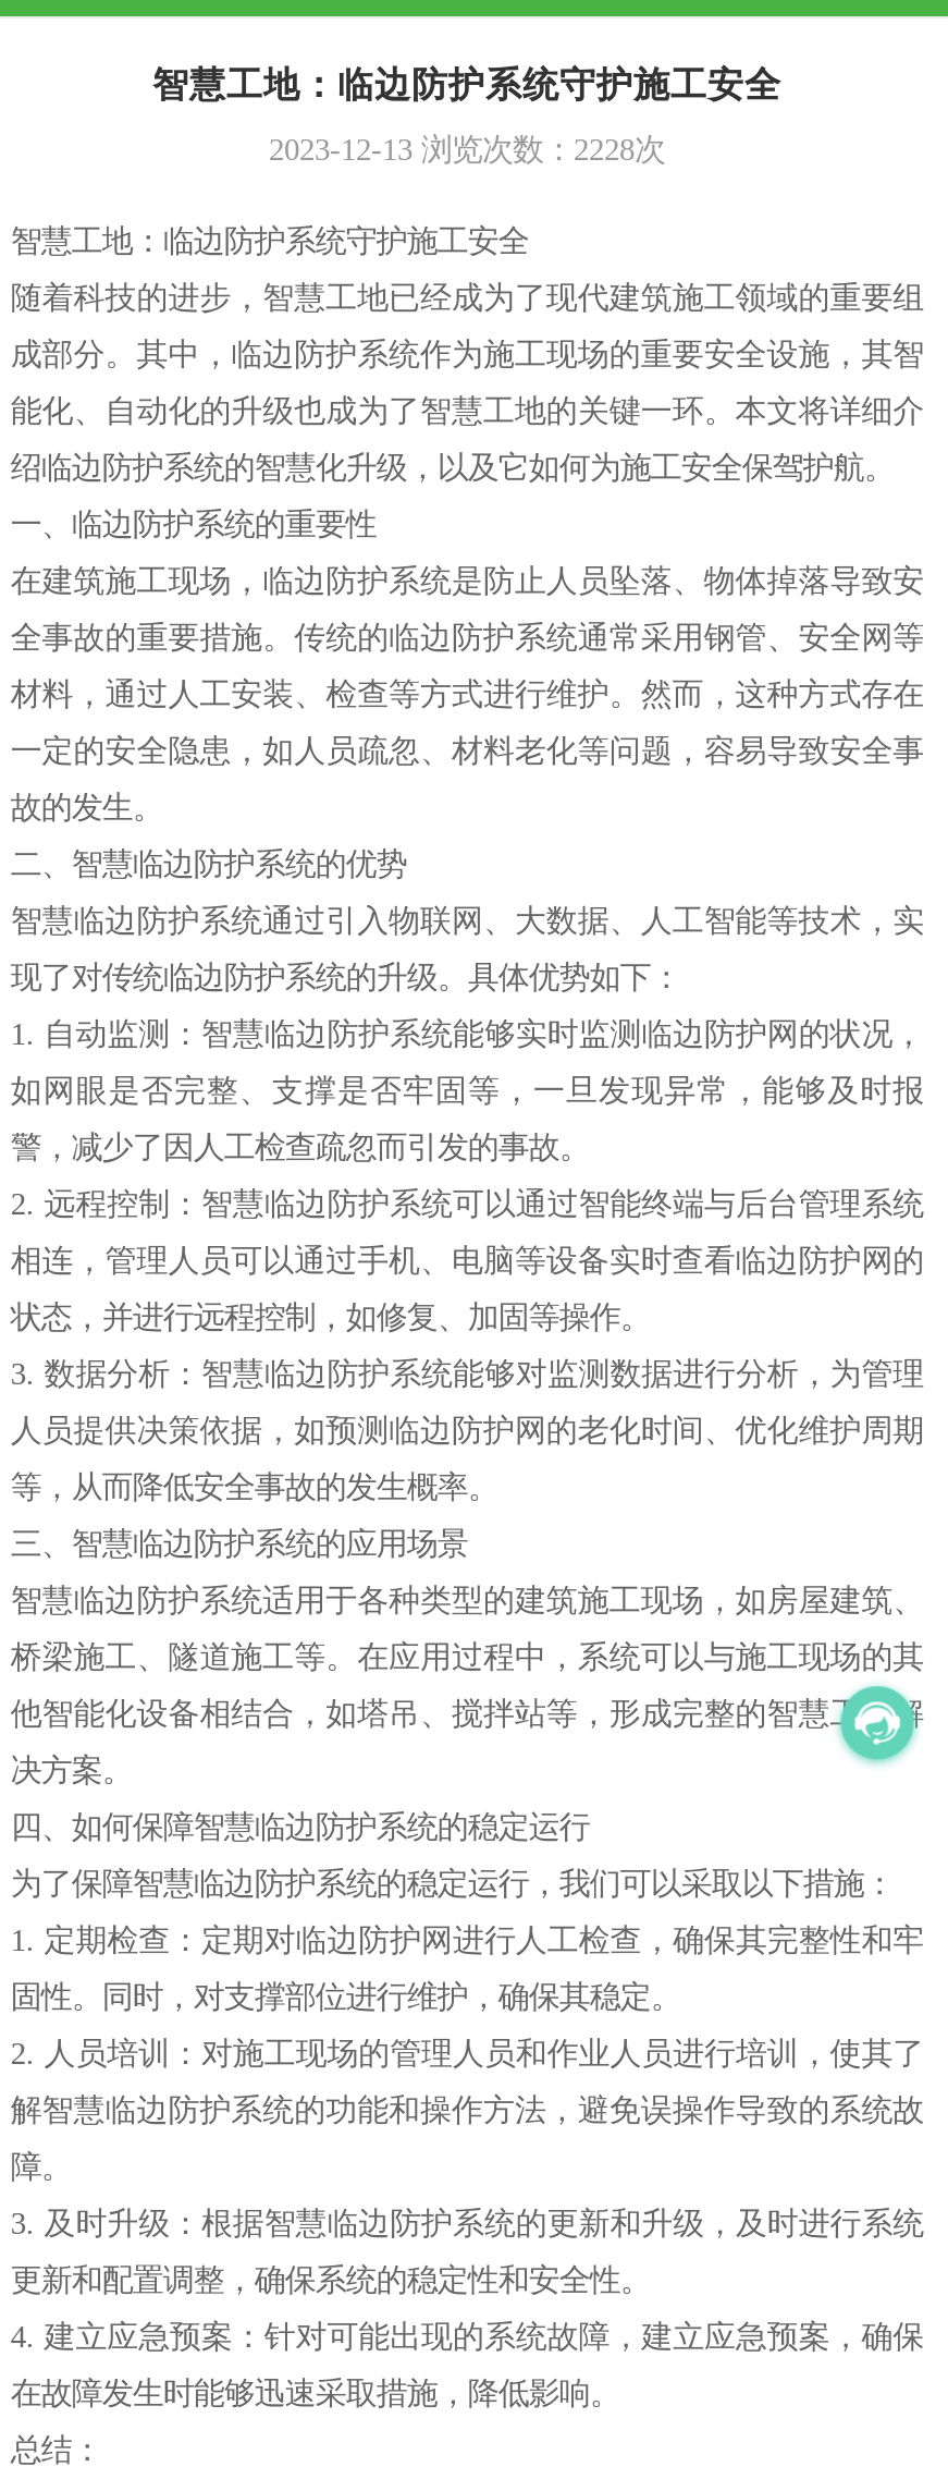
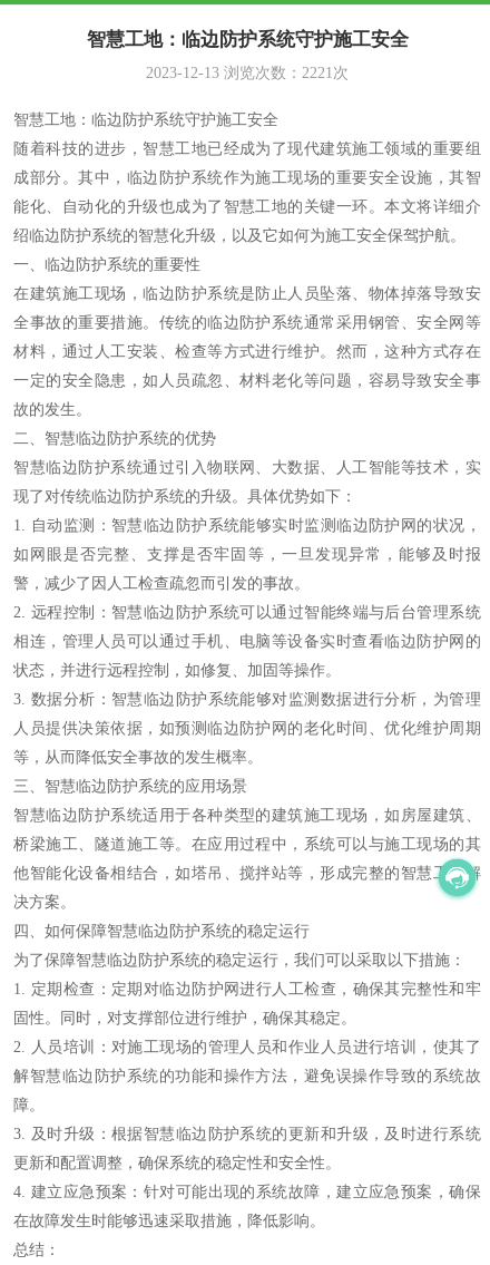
- 2023-12-13浏览次数：2228次
+ 2023-12-13浏览次数：2221次
